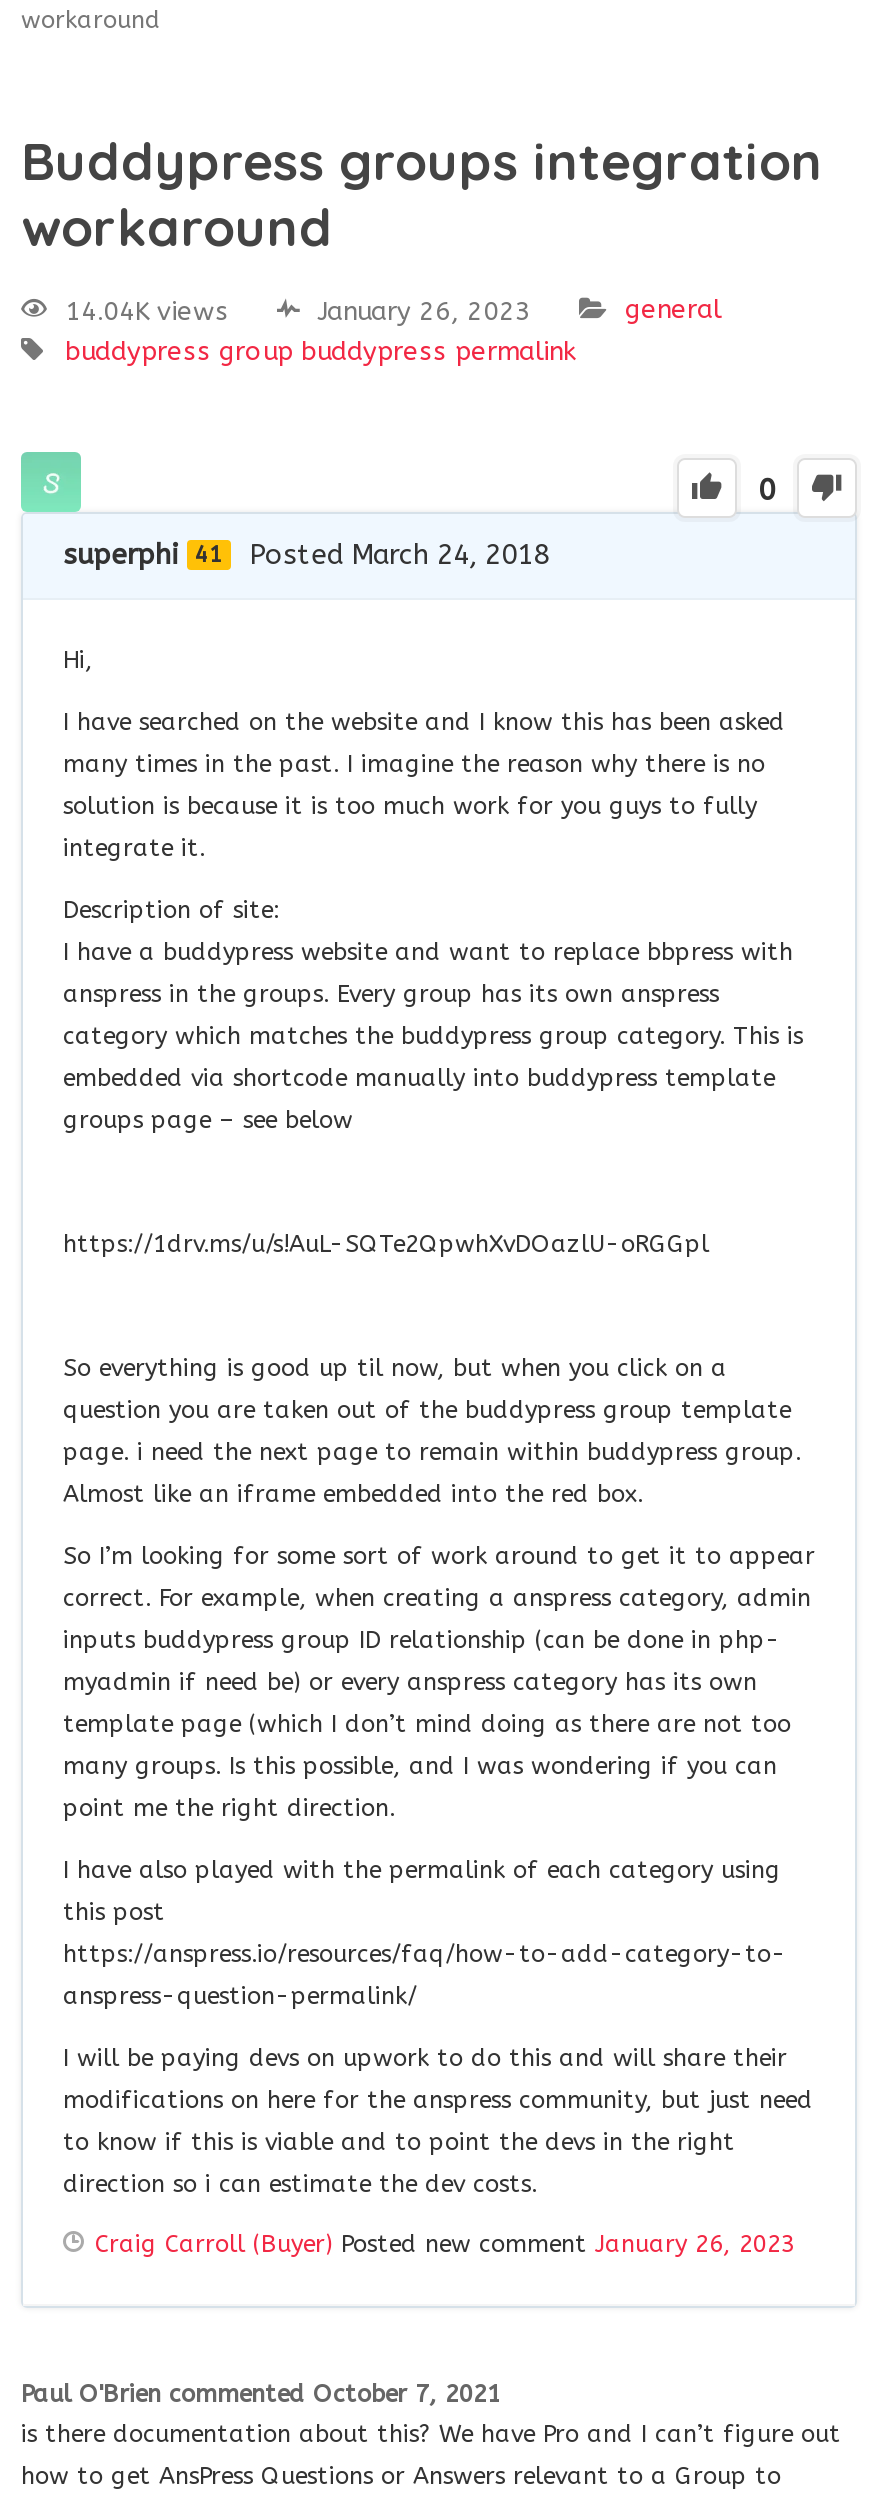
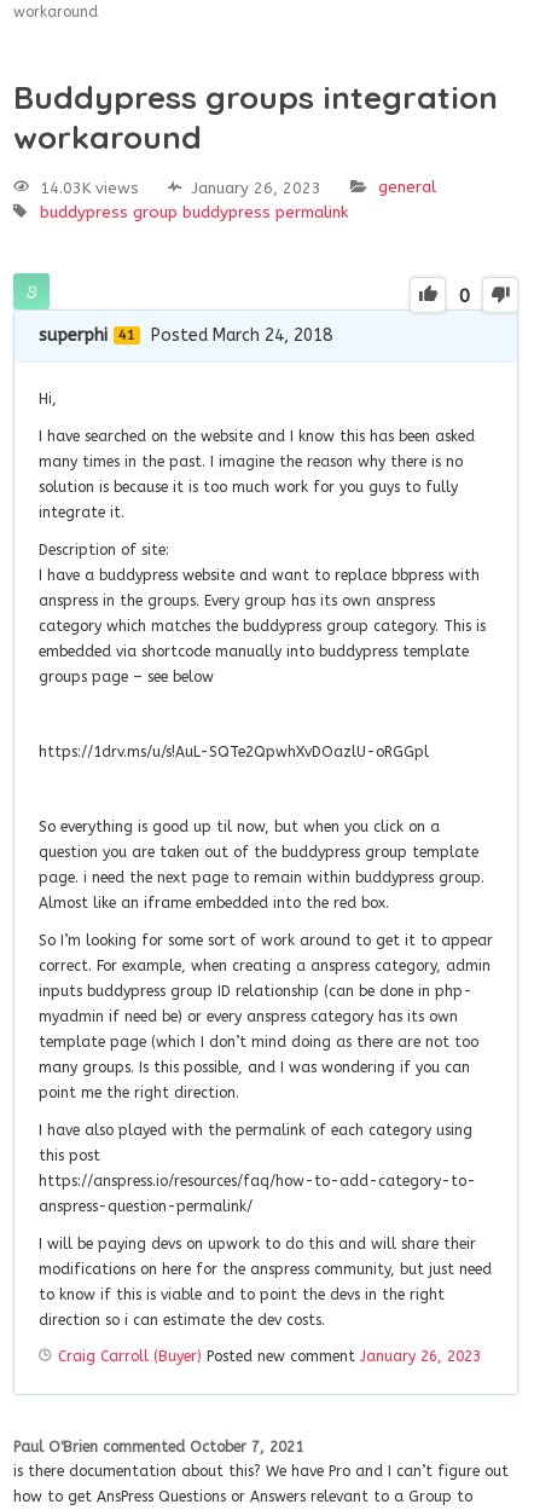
- 14.04K views
+ 14.03K views
